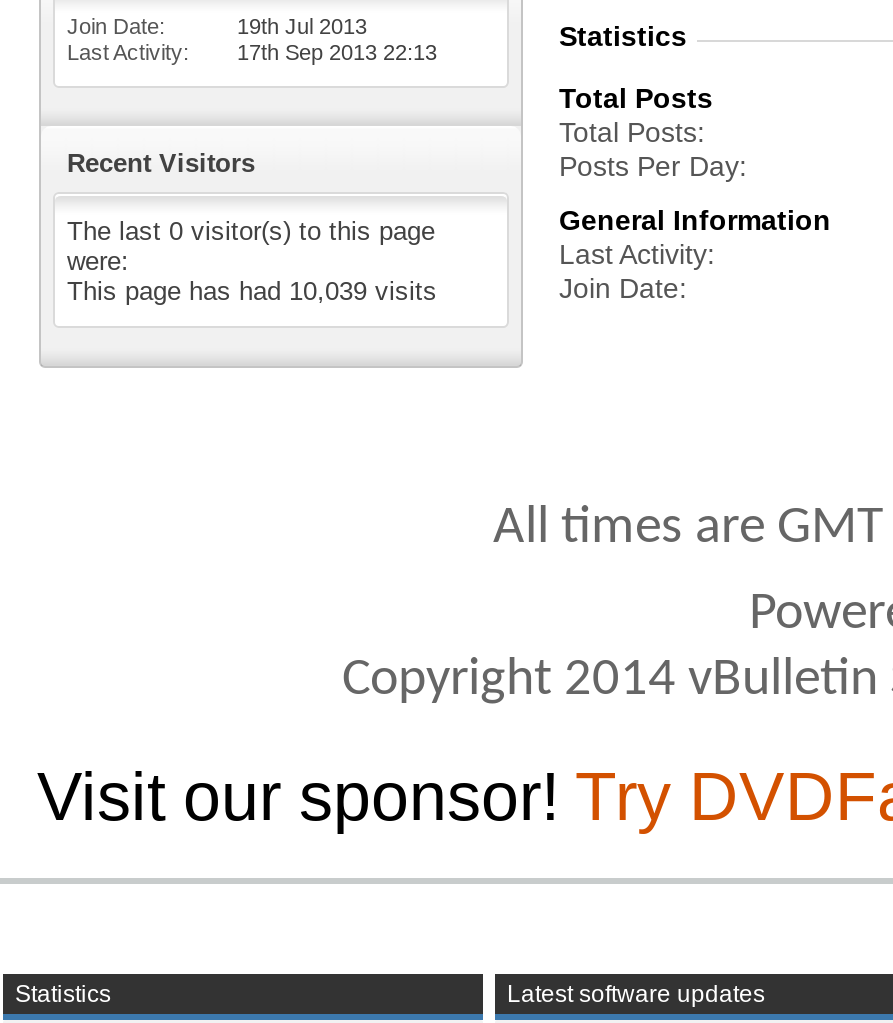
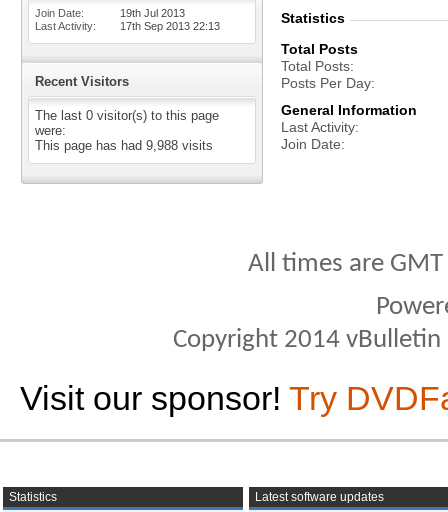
- This page has had 10,039 visits
+ This page has had 9,988 visits
